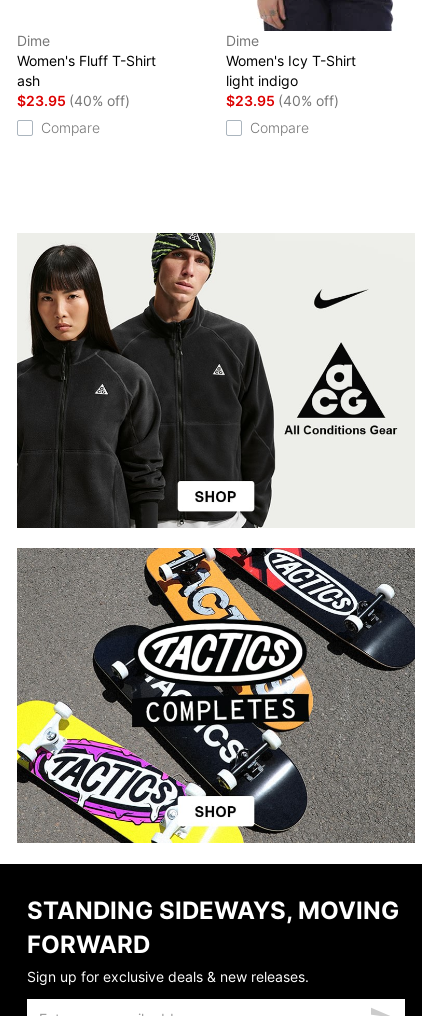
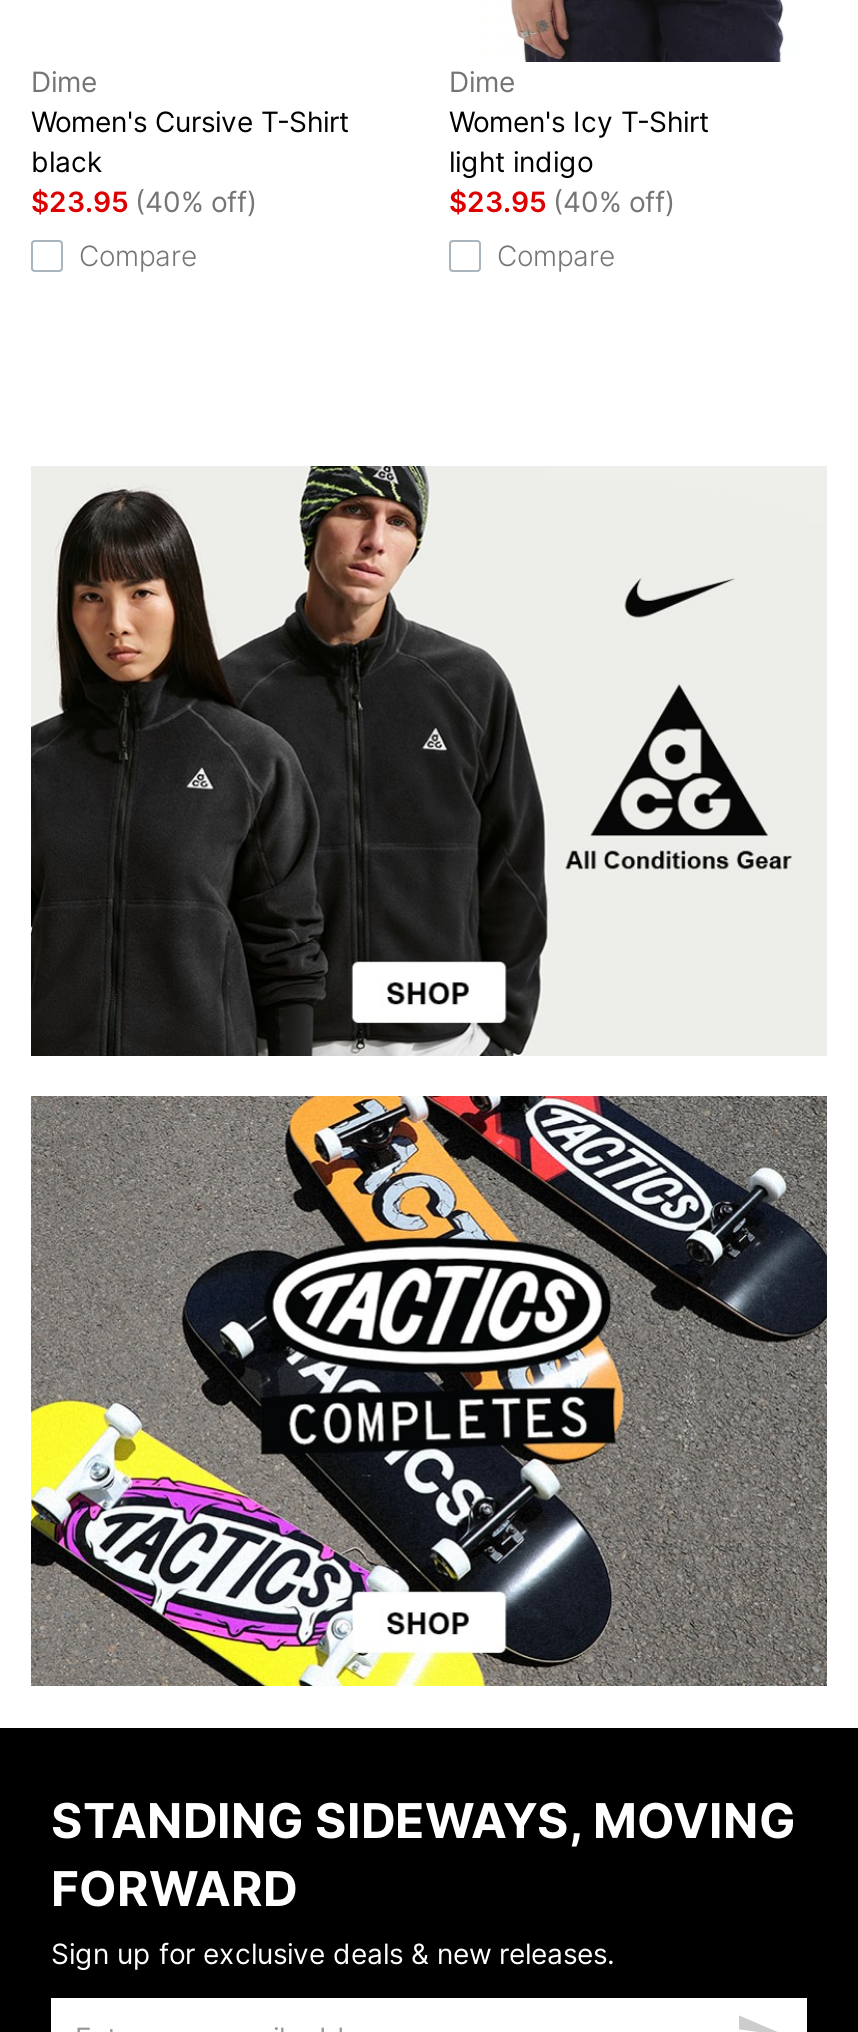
- Women's Fluff T-Shirt
- ash
+ Women's Cursive T-Shirt
+ black
